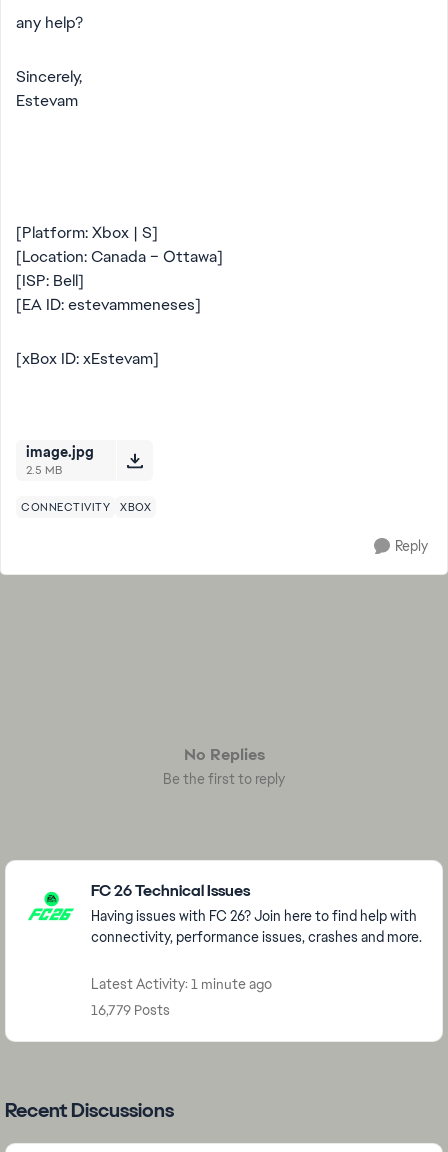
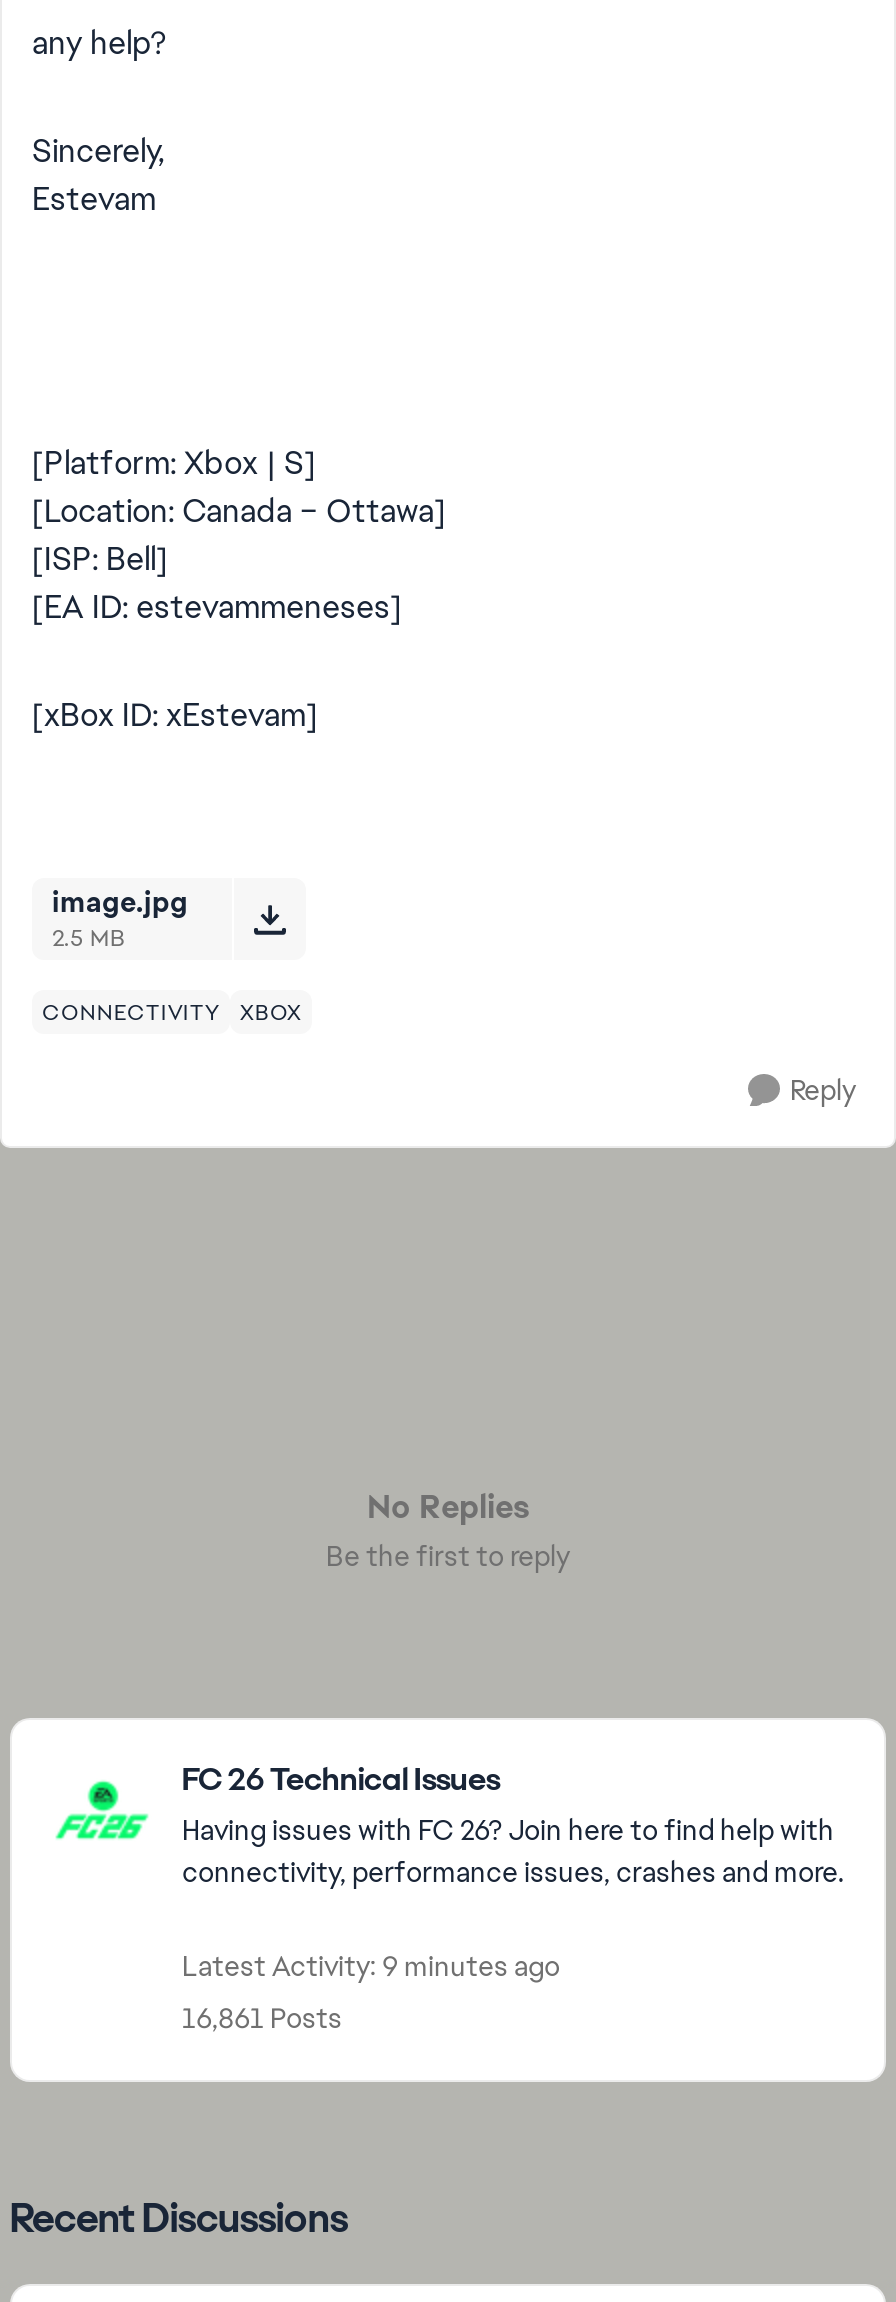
- Latest Activity: 1 minute ago
+ Latest Activity: 9 minutes ago

- 16,779 Posts
+ 16,861 Posts
